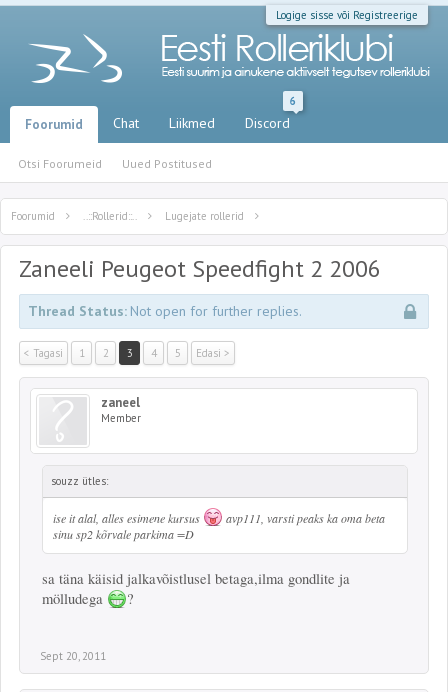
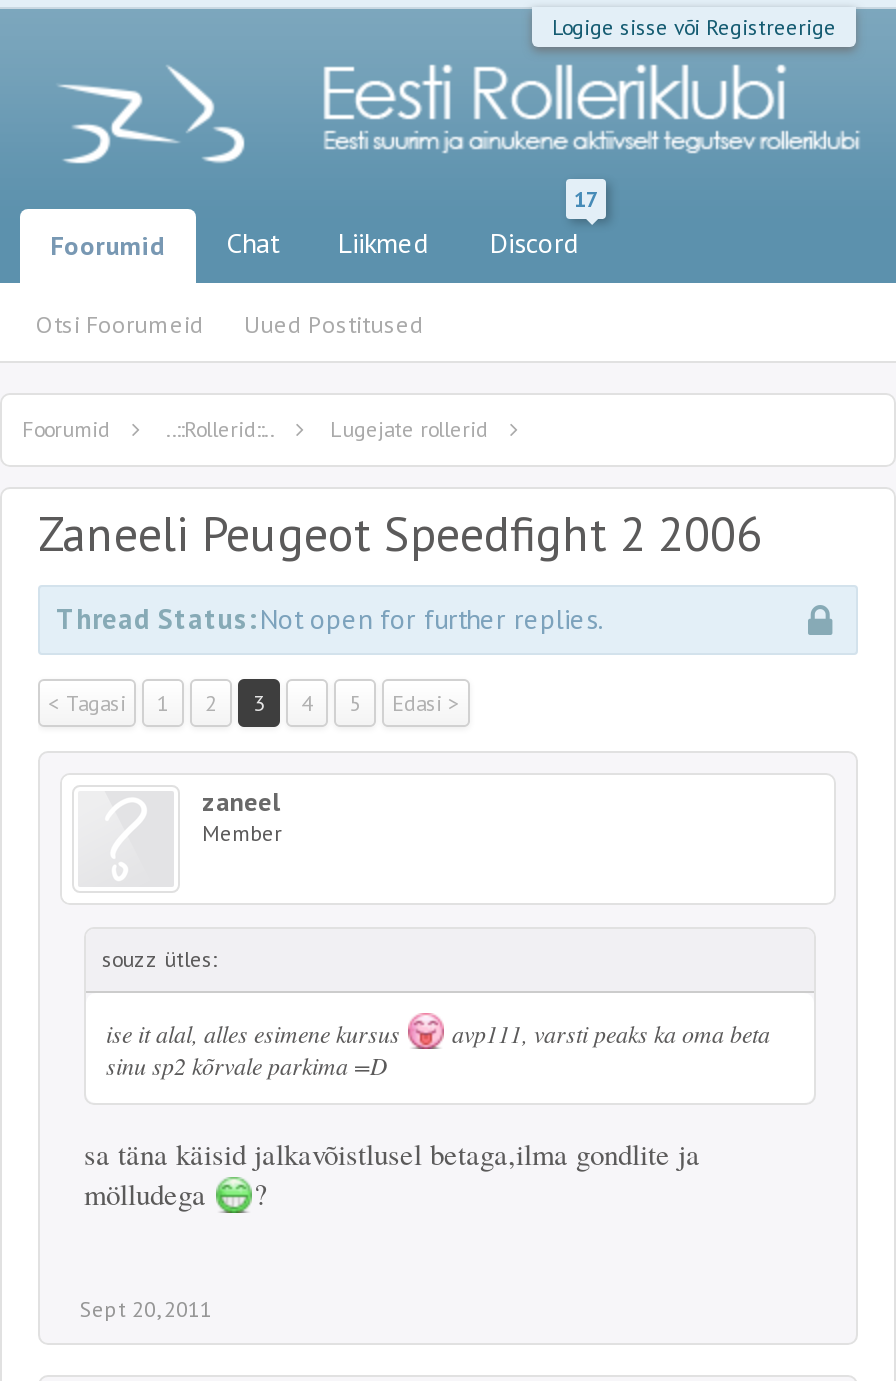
- 6
+ 17
